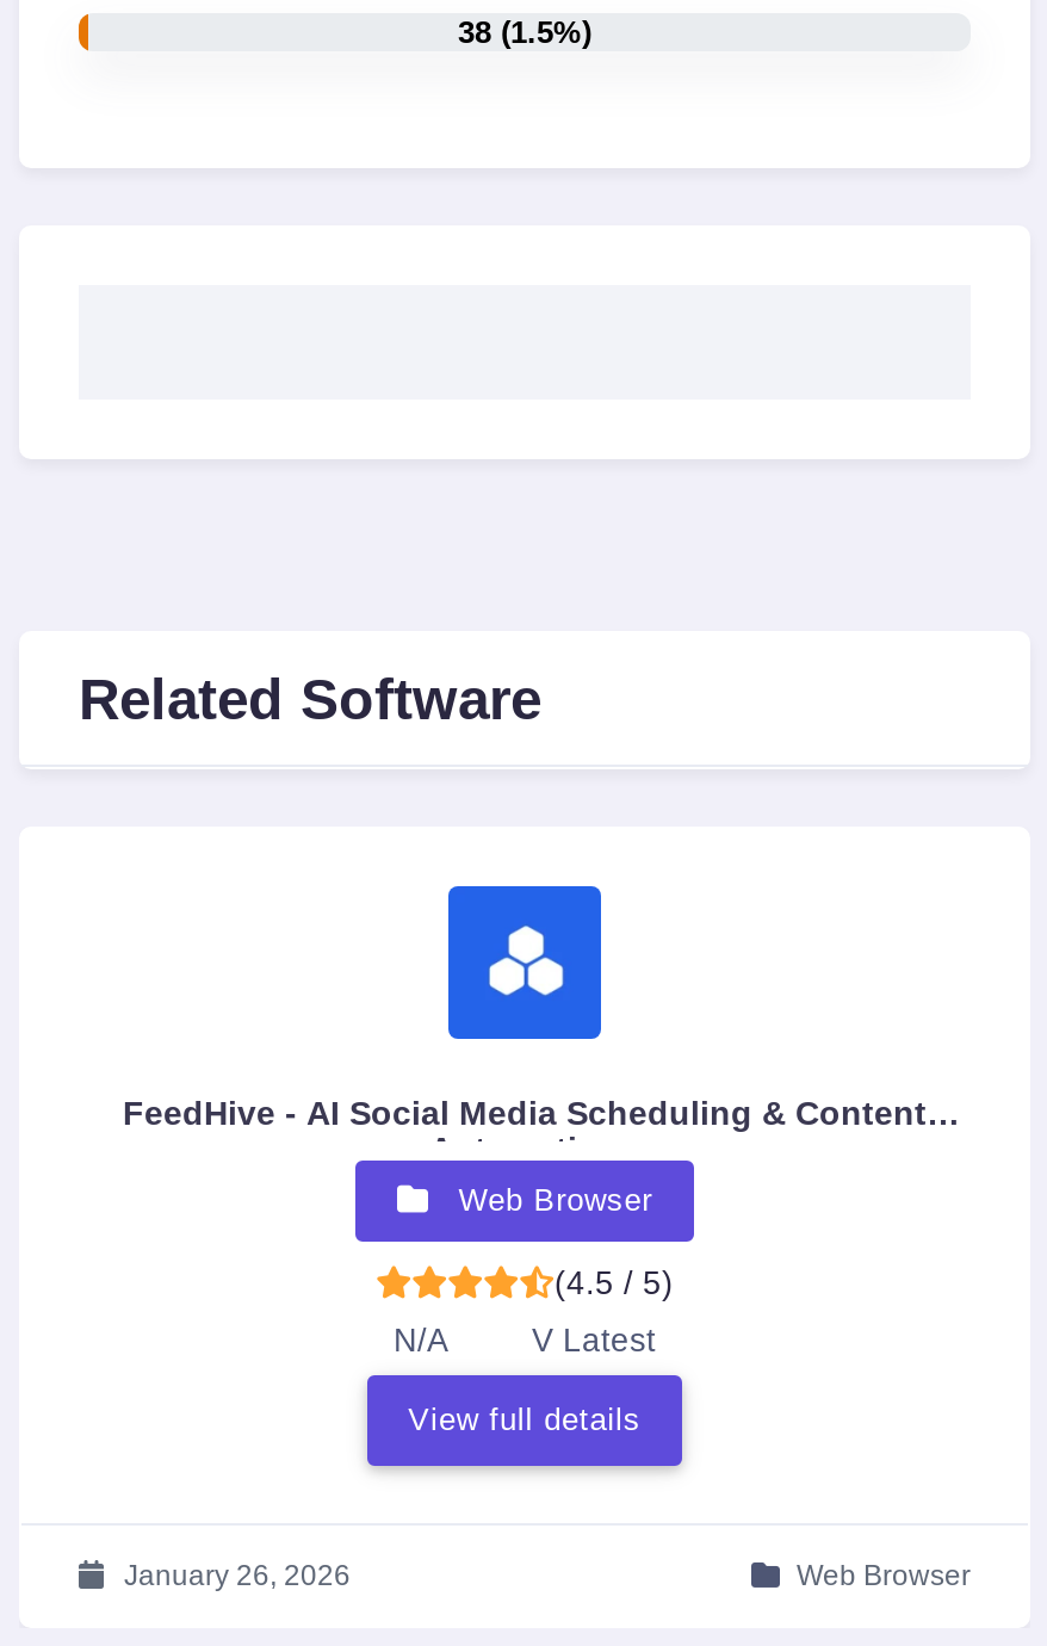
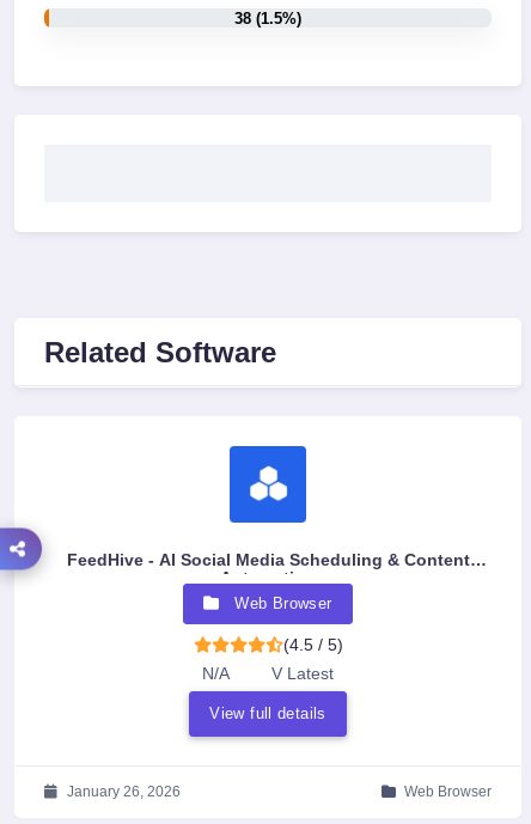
+ [image]
